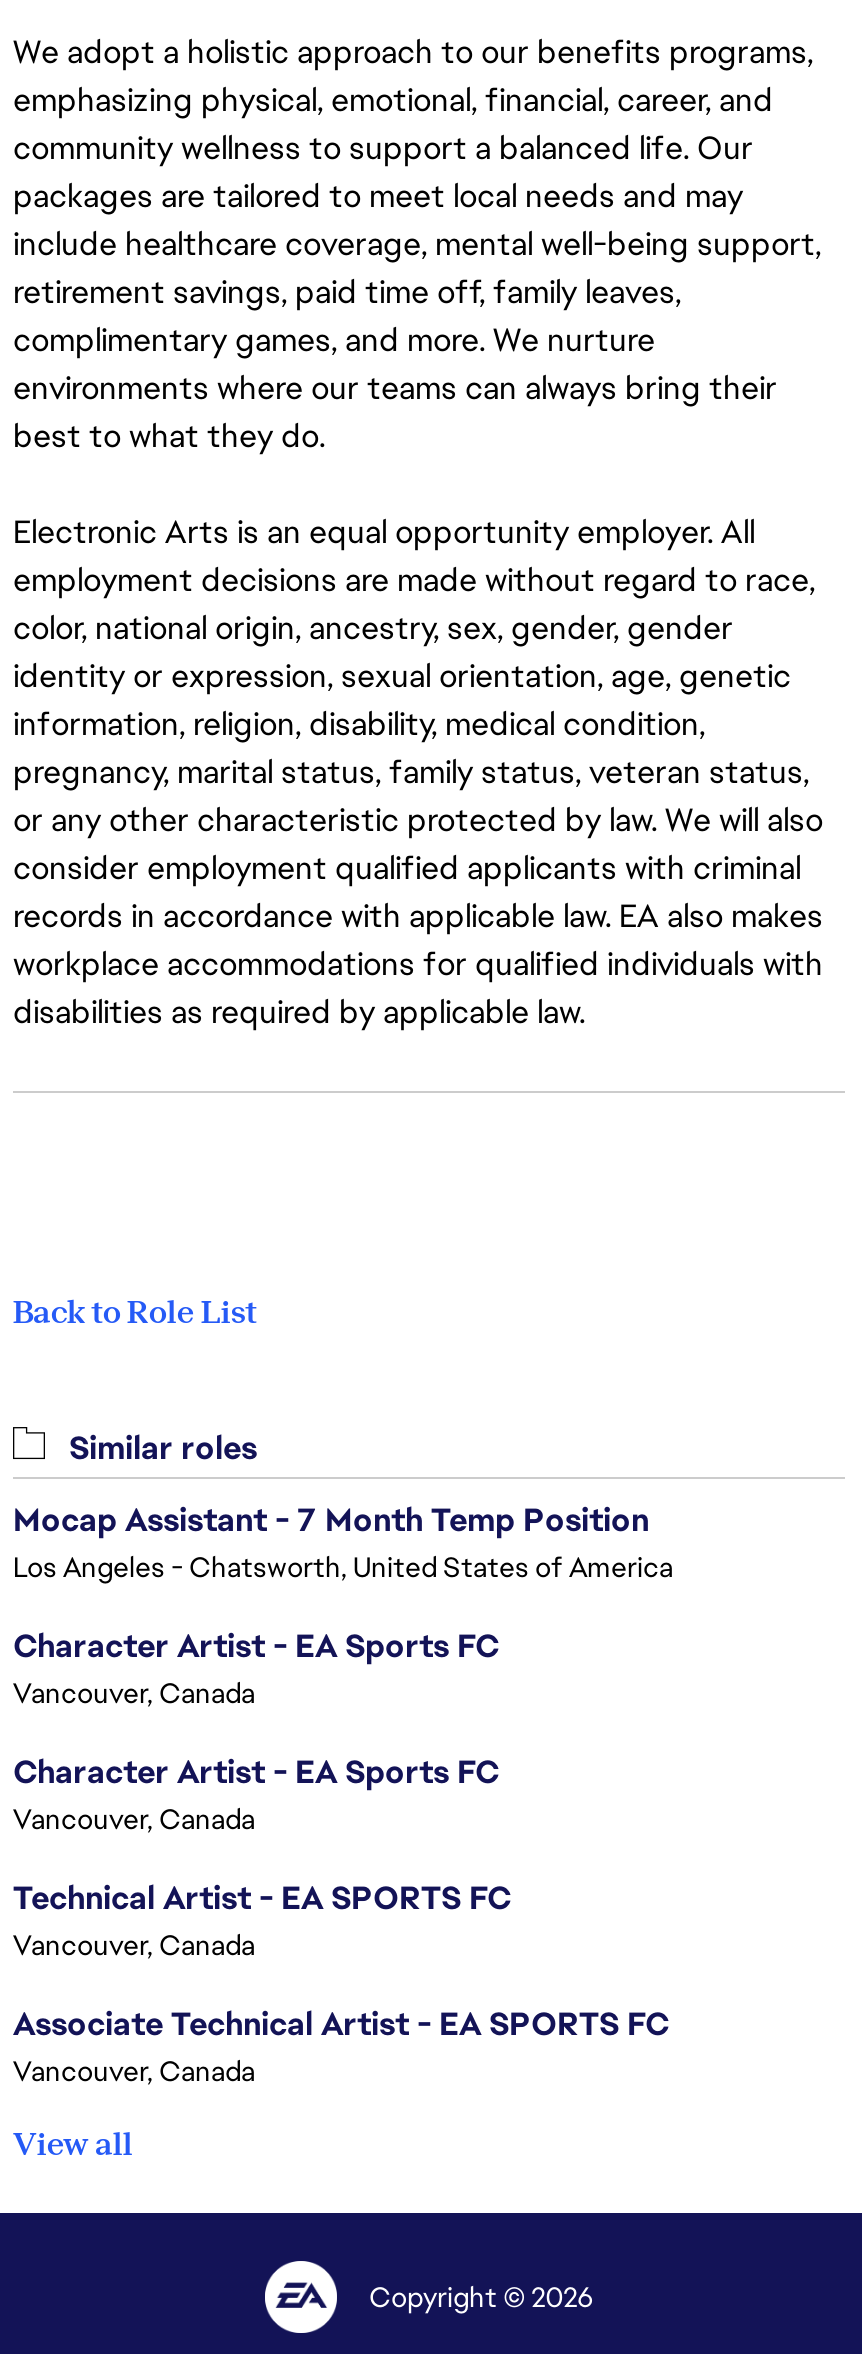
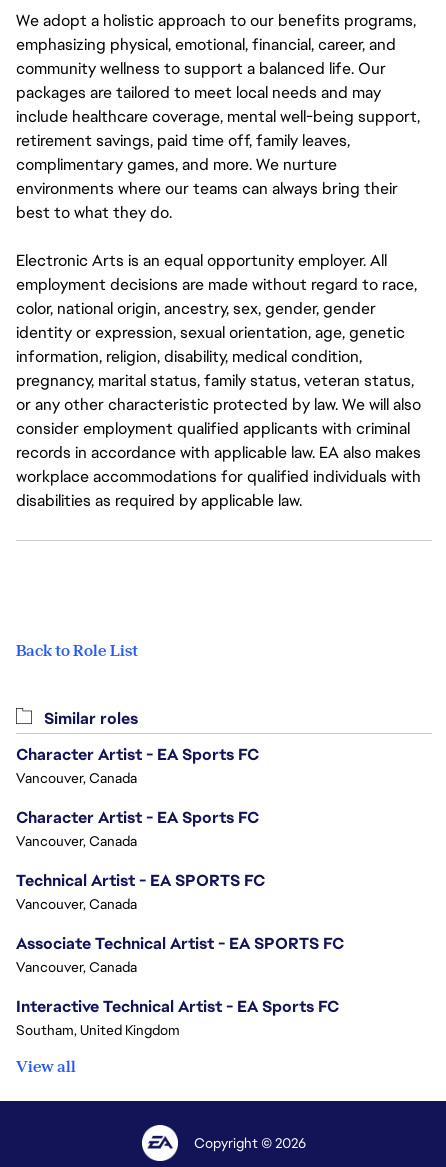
- Mocap Assistant - 7 Month Temp Position
- Los Angeles - Chatsworth, United States of America

moved up: Character Artist - EA Sports FC | Vancouver, Canada | Character Artist - EA Sports FC | Vancouver, Canada | Technical Artist - EA SPORTS FC | Vancouver, Canada | Associate Technical Artist - EA SPORTS FC | Vancouver, Canada

+ Interactive Technical Artist - EA Sports FC
+ Southam, United Kingdom
